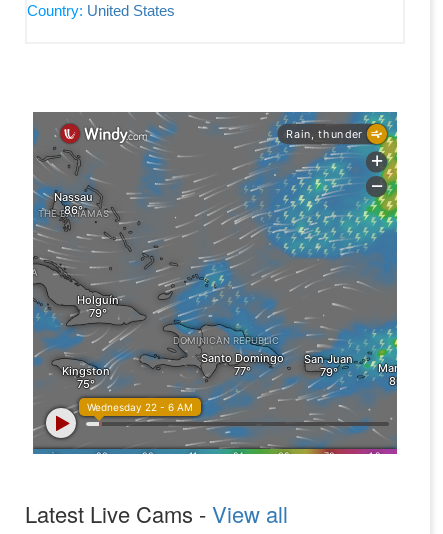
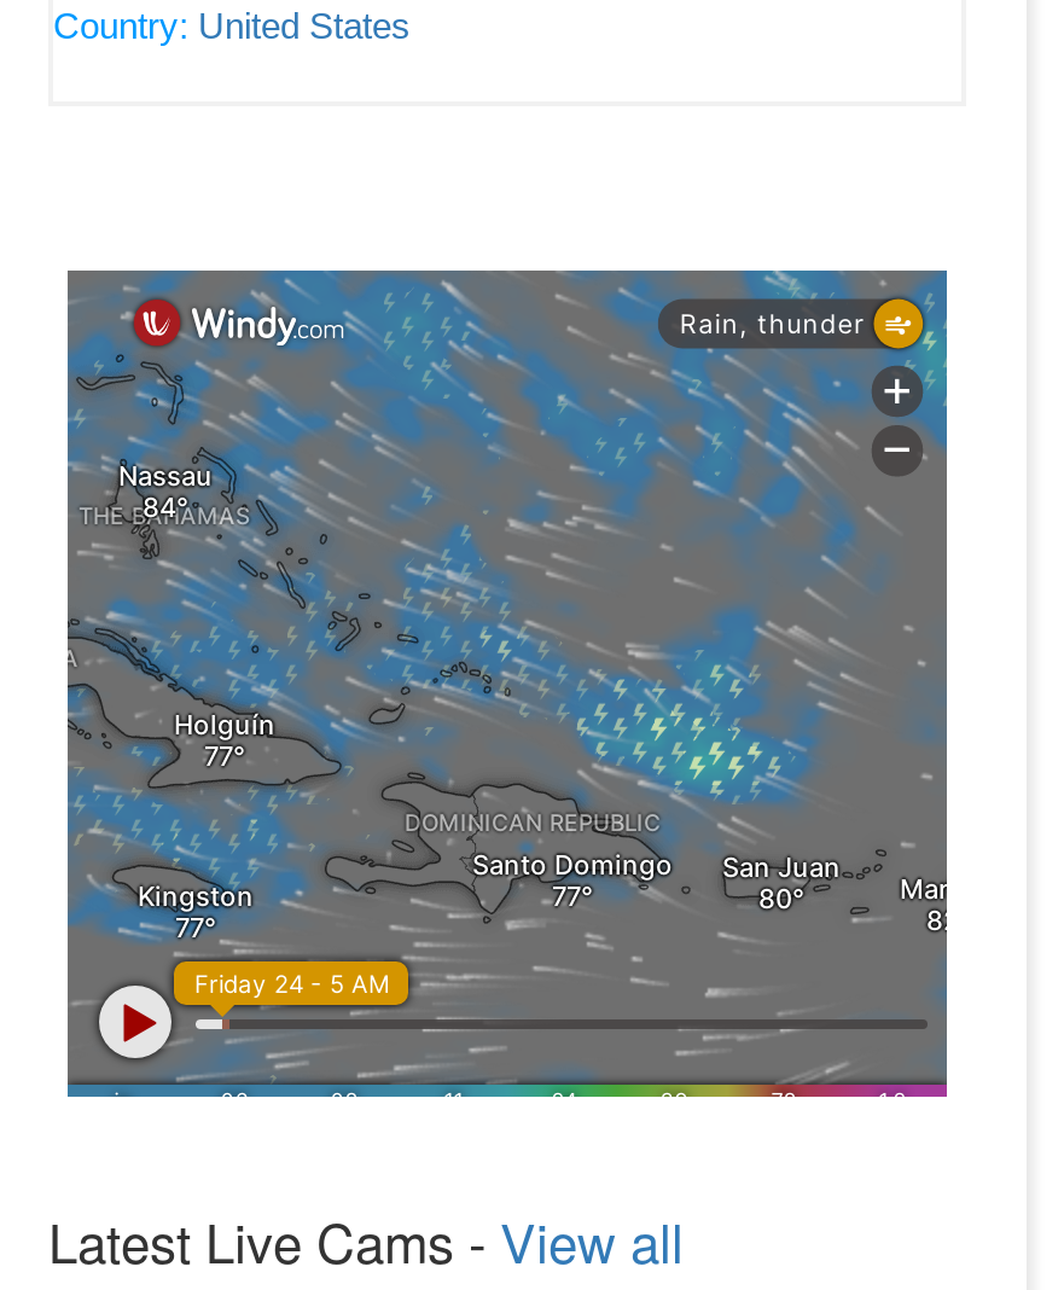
- [image]
+ [image]
